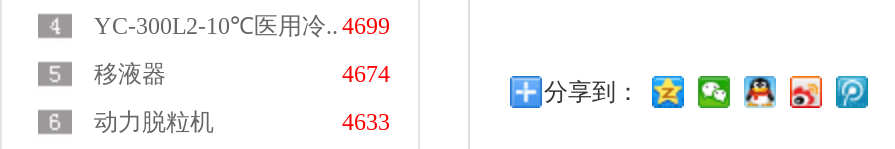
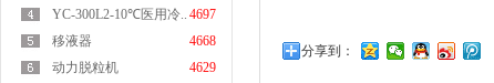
- YC-300L2-10℃医用冷.. 4699
+ YC-300L2-10℃医用冷.. 4697

- 4674
+ 4668

- 4633
+ 4629
